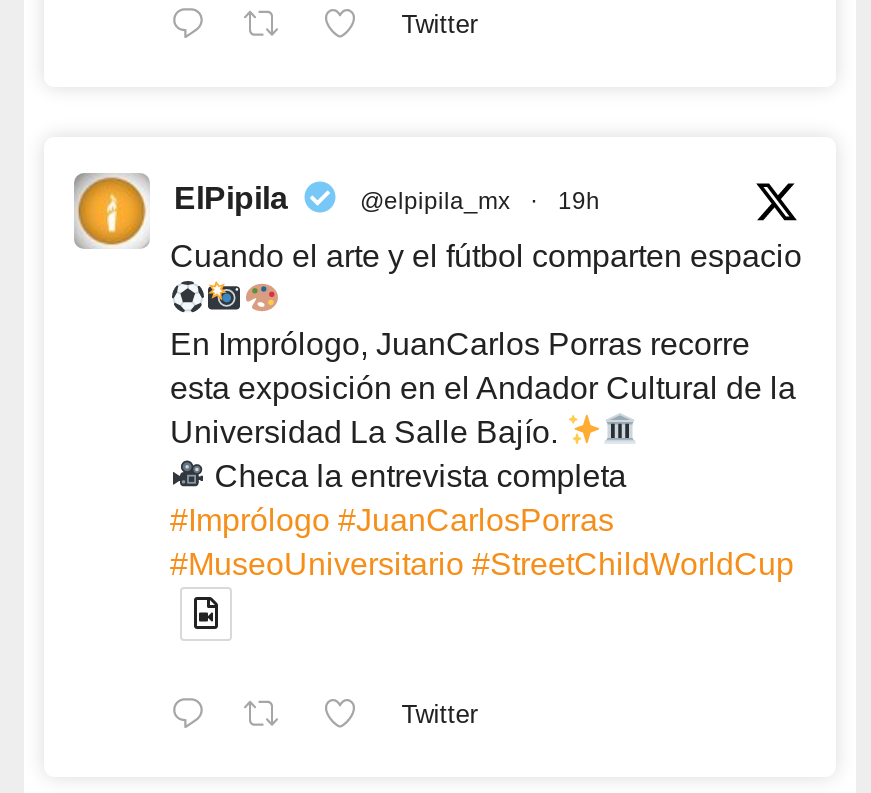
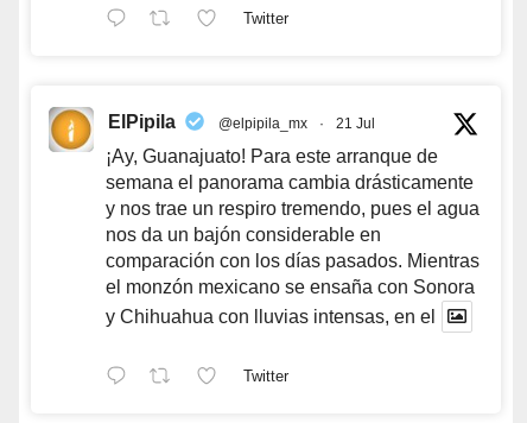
- 19h
+ 21 Jul

- Cuando el arte y el fútbol comparten espacio
+ ¡Ay, Guanajuato! Para este arranque de
+ semana el panorama cambia drásticamente
+ y nos trae un respiro tremendo, pues el agua
+ nos da un bajón considerable en
+ comparación con los días pasados. Mientras
+ el monzón mexicano se ensaña con Sonora

- En Imprólogo, JuanCarlos Porras recorre
- esta exposición en el Andador Cultural de la
- Universidad La Salle Bajío.
- Checa la entrevista completa
- #Imprólogo #JuanCarlosPorras
- #MuseoUniversitario #StreetChildWorldCup
+ y Chihuahua con lluvias intensas, en el
